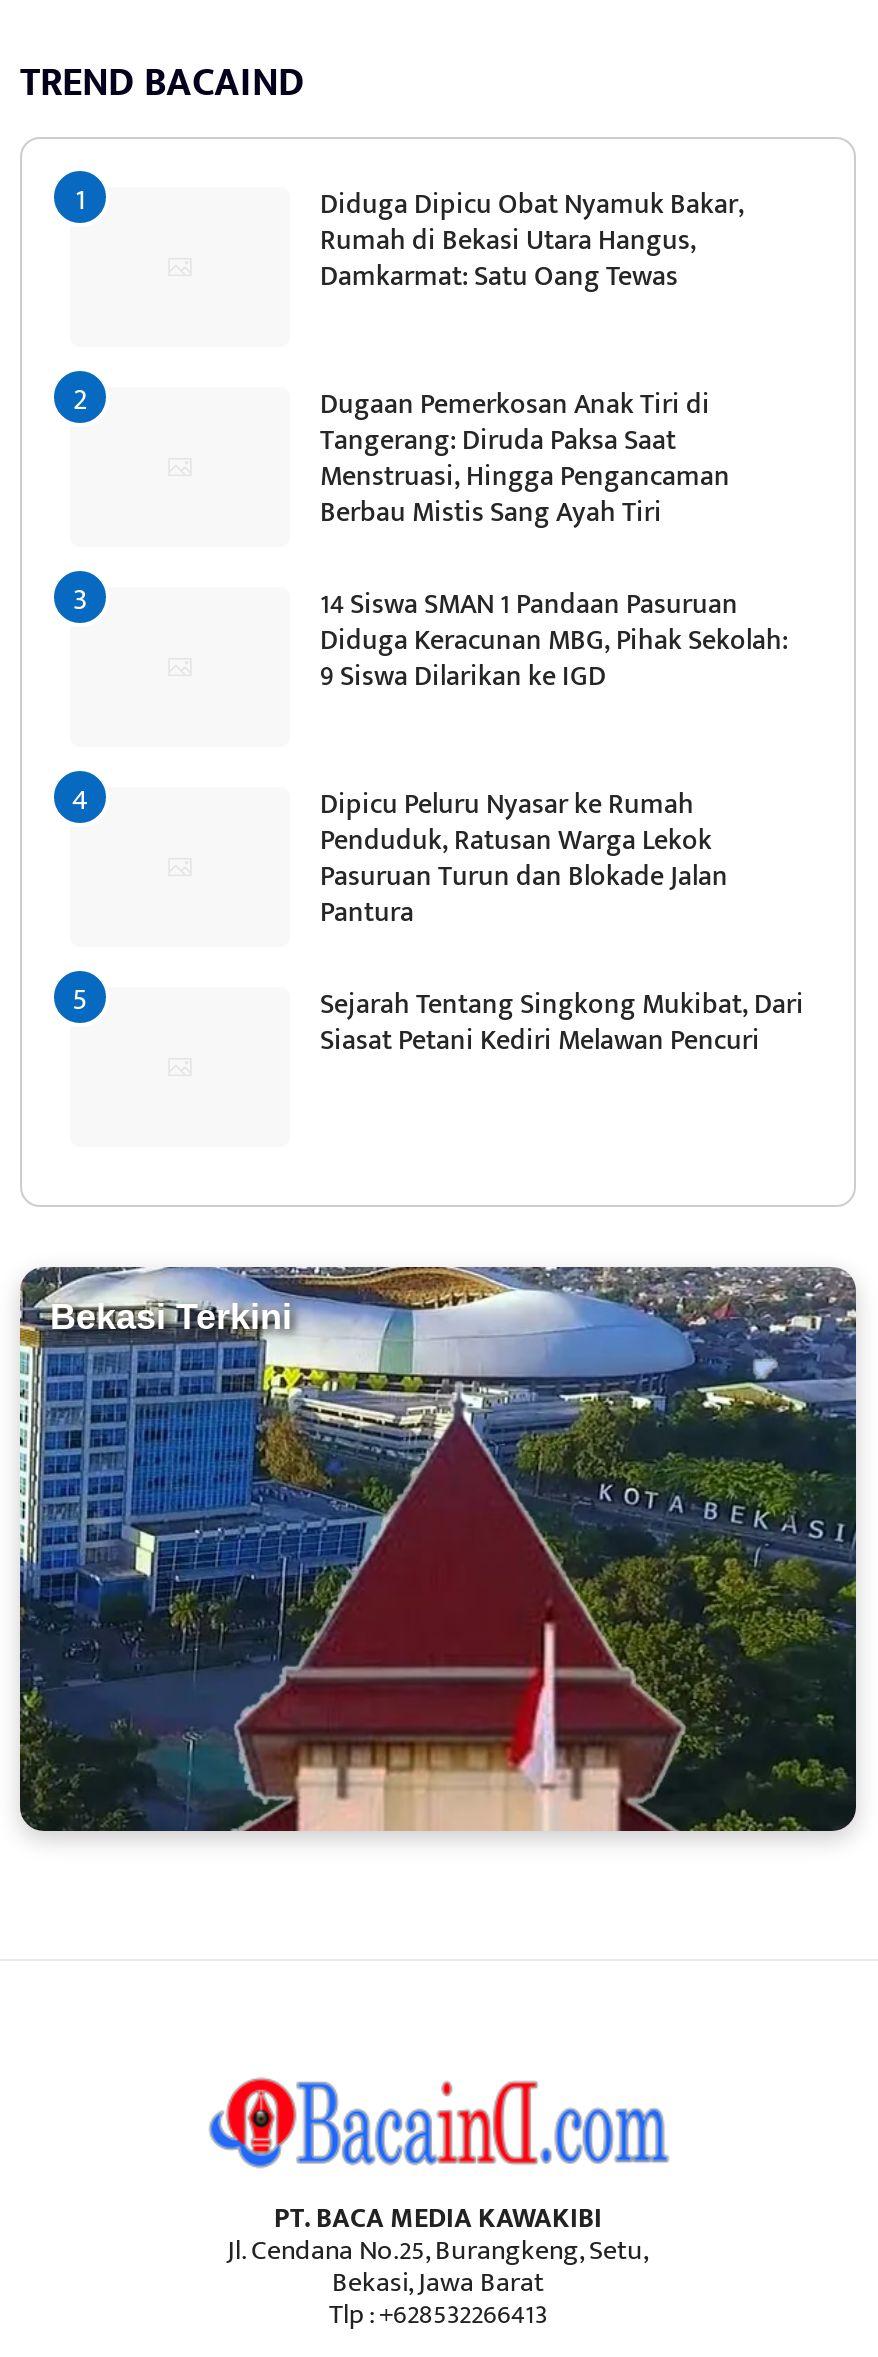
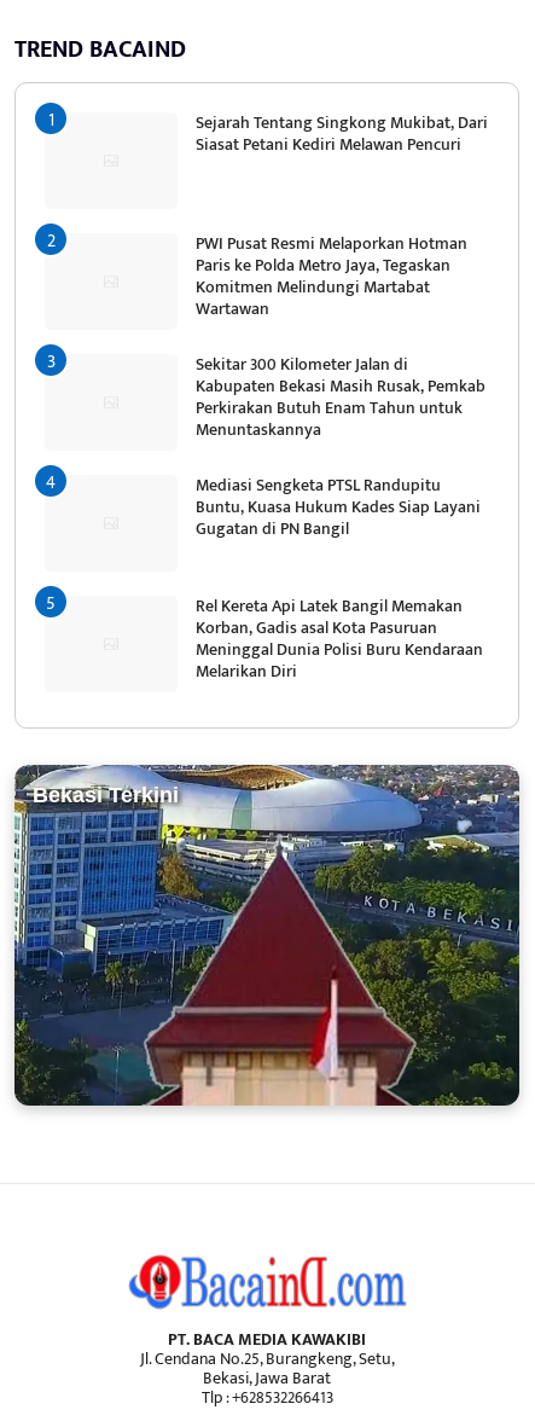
- Diduga Dipicu Obat Nyamuk Bakar,
- Rumah di Bekasi Utara Hangus,
- Damkarmat: Satu Oang Tewas
- Dugaan Pemerkosan Anak Tiri di
- Tangerang: Diruda Paksa Saat
- Menstruasi, Hingga Pengancaman
- Berbau Mistis Sang Ayah Tiri
- 14 Siswa SMAN 1 Pandaan Pasuruan
- Diduga Keracunan MBG, Pihak Sekolah:
- 9 Siswa Dilarikan ke IGD
- Dipicu Peluru Nyasar ke Rumah
- Penduduk, Ratusan Warga Lekok
- Pasuruan Turun dan Blokade Jalan
- Pantura

moved up: Sejarah Tentang Singkong Mukibat, Dari | Siasat Petani Kediri Melawan Pencuri

+ PWI Pusat Resmi Melaporkan Hotman
+ Paris ke Polda Metro Jaya, Tegaskan
+ Komitmen Melindungi Martabat
+ Wartawan
+ Sekitar 300 Kilometer Jalan di
+ Kabupaten Bekasi Masih Rusak, Pemkab
+ Perkirakan Butuh Enam Tahun untuk
+ Menuntaskannya
+ Mediasi Sengketa PTSL Randupitu
+ Buntu, Kuasa Hukum Kades Siap Layani
+ Gugatan di PN Bangil
+ Rel Kereta Api Latek Bangil Memakan
+ Korban, Gadis asal Kota Pasuruan
+ Meninggal Dunia Polisi Buru Kendaraan
+ Melarikan Diri
